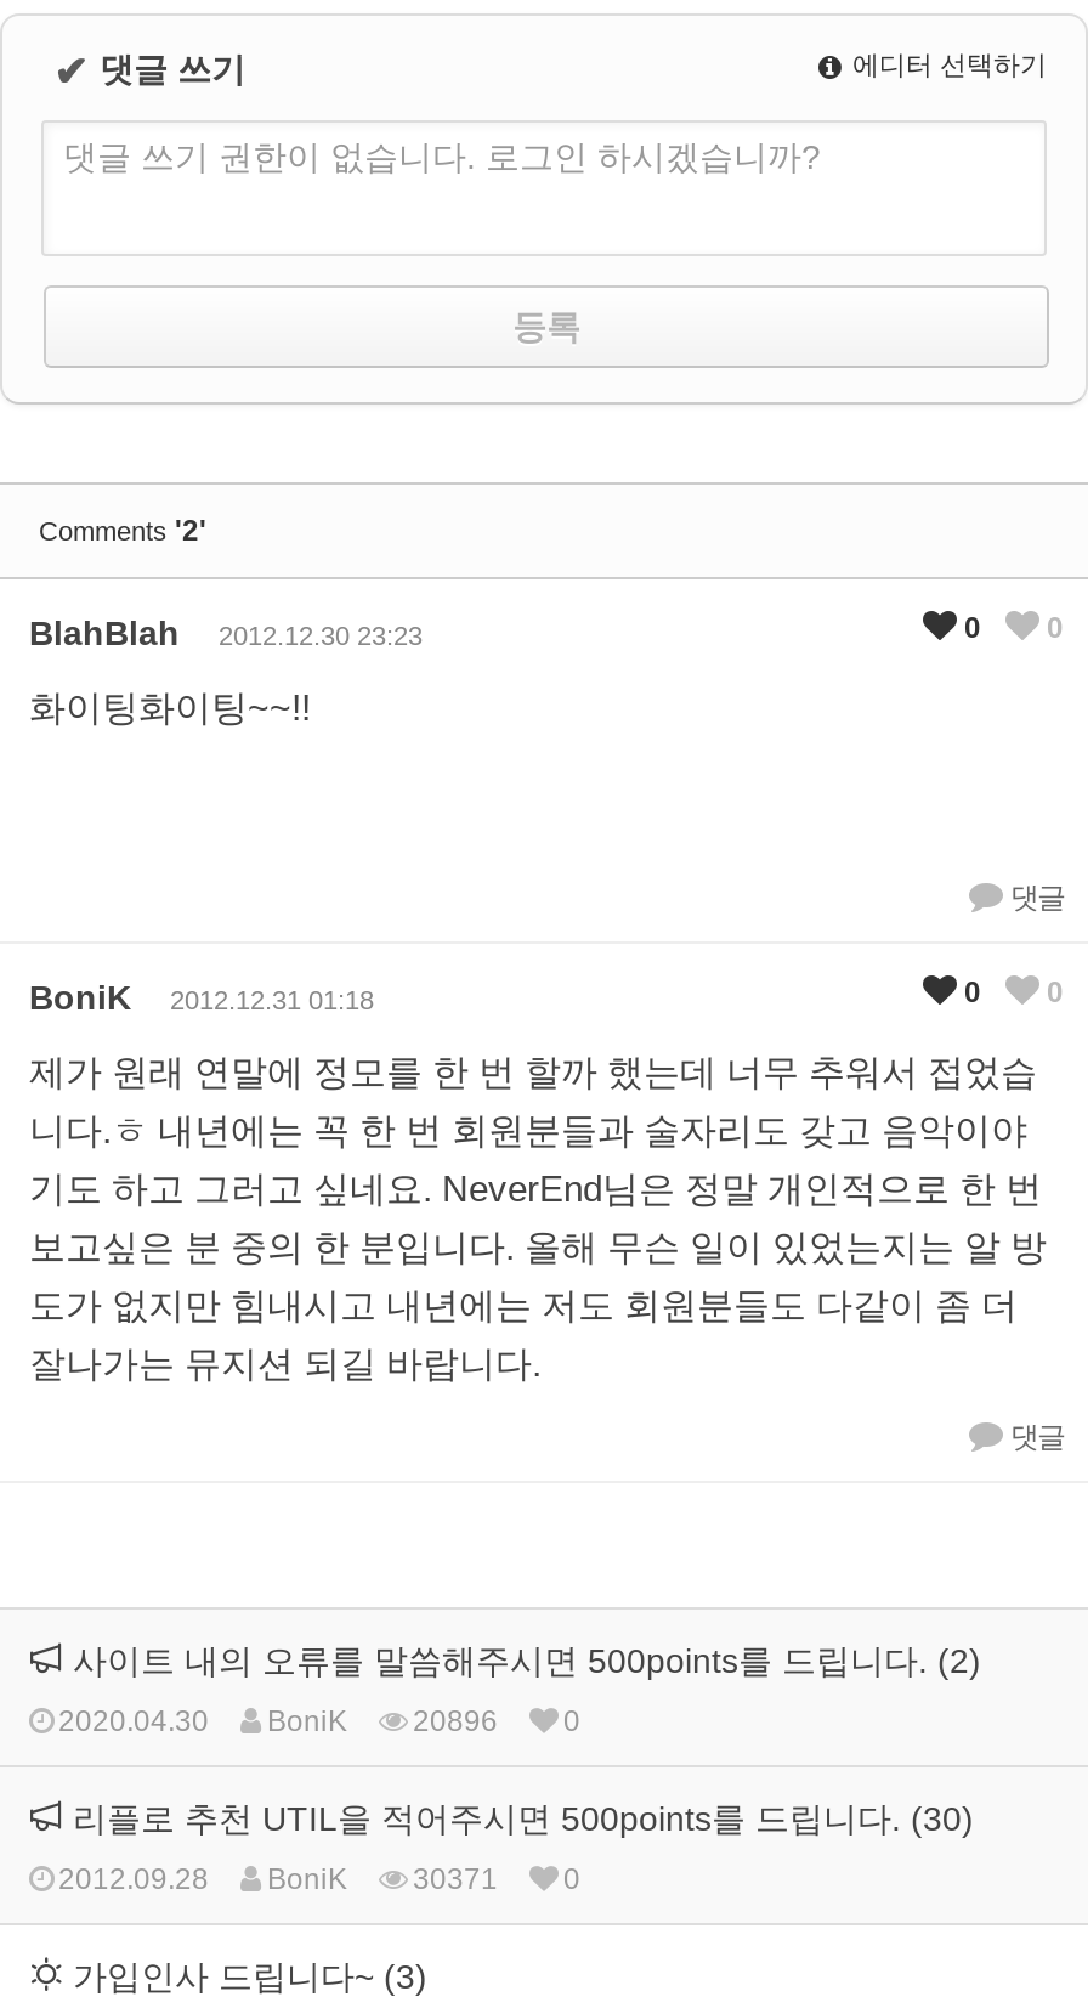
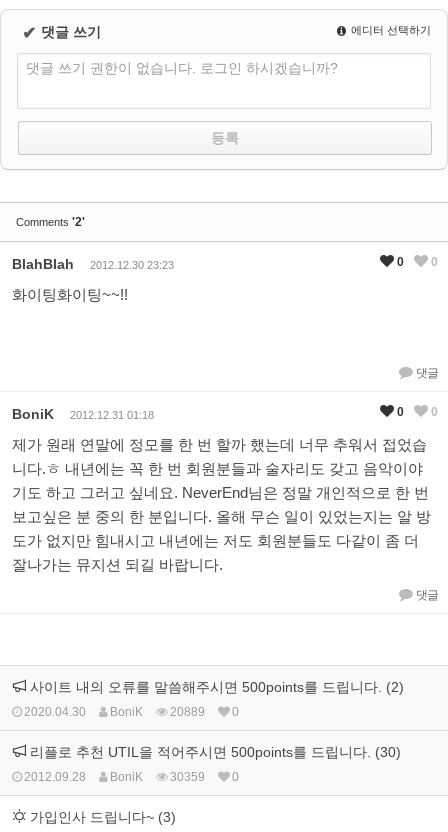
- 2020.04.30 BoniK 20896 0
+ 2020.04.30 BoniK 20889 0

- 2012.09.28 BoniK 30371 0
+ 2012.09.28 BoniK 30359 0
